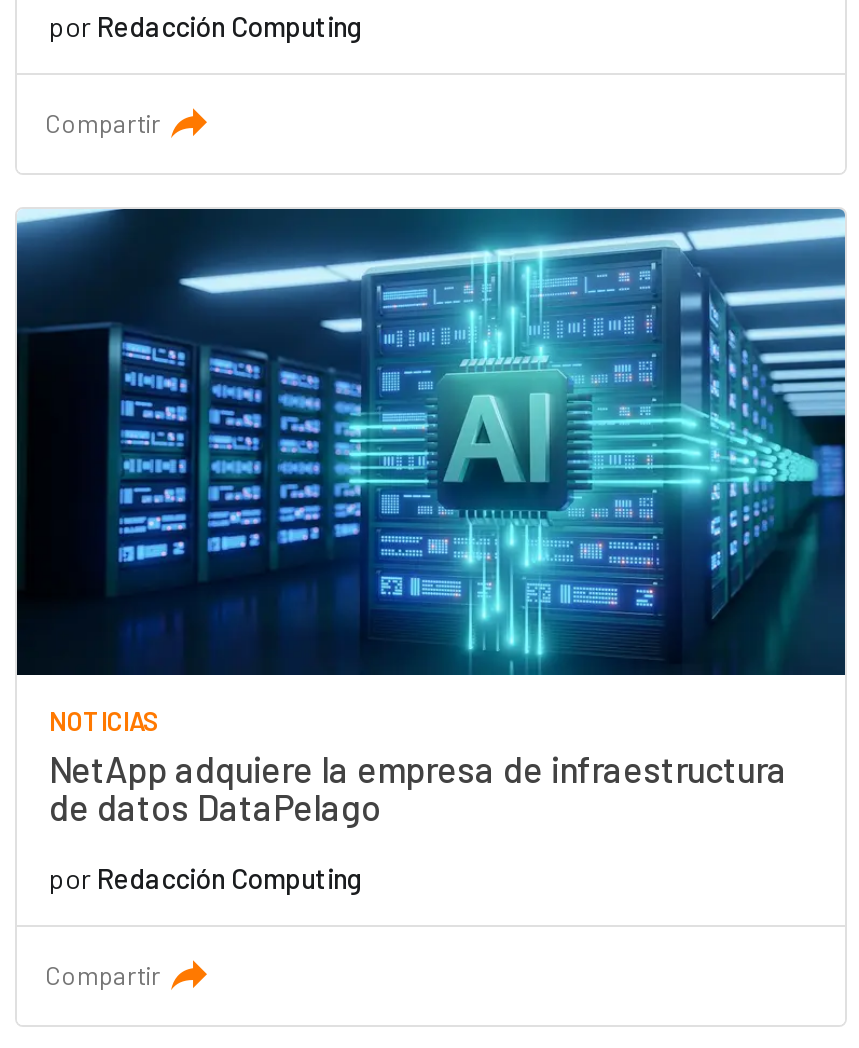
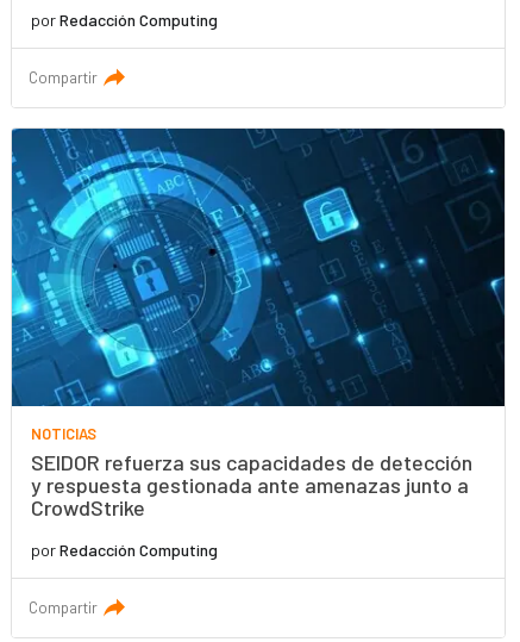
- [image]
- NetApp adquiere la empresa de infraestructura
- de datos DataPelago
+ [image]
+ SEIDOR refuerza sus capacidades de detección
+ y respuesta gestionada ante amenazas junto a
+ CrowdStrike
